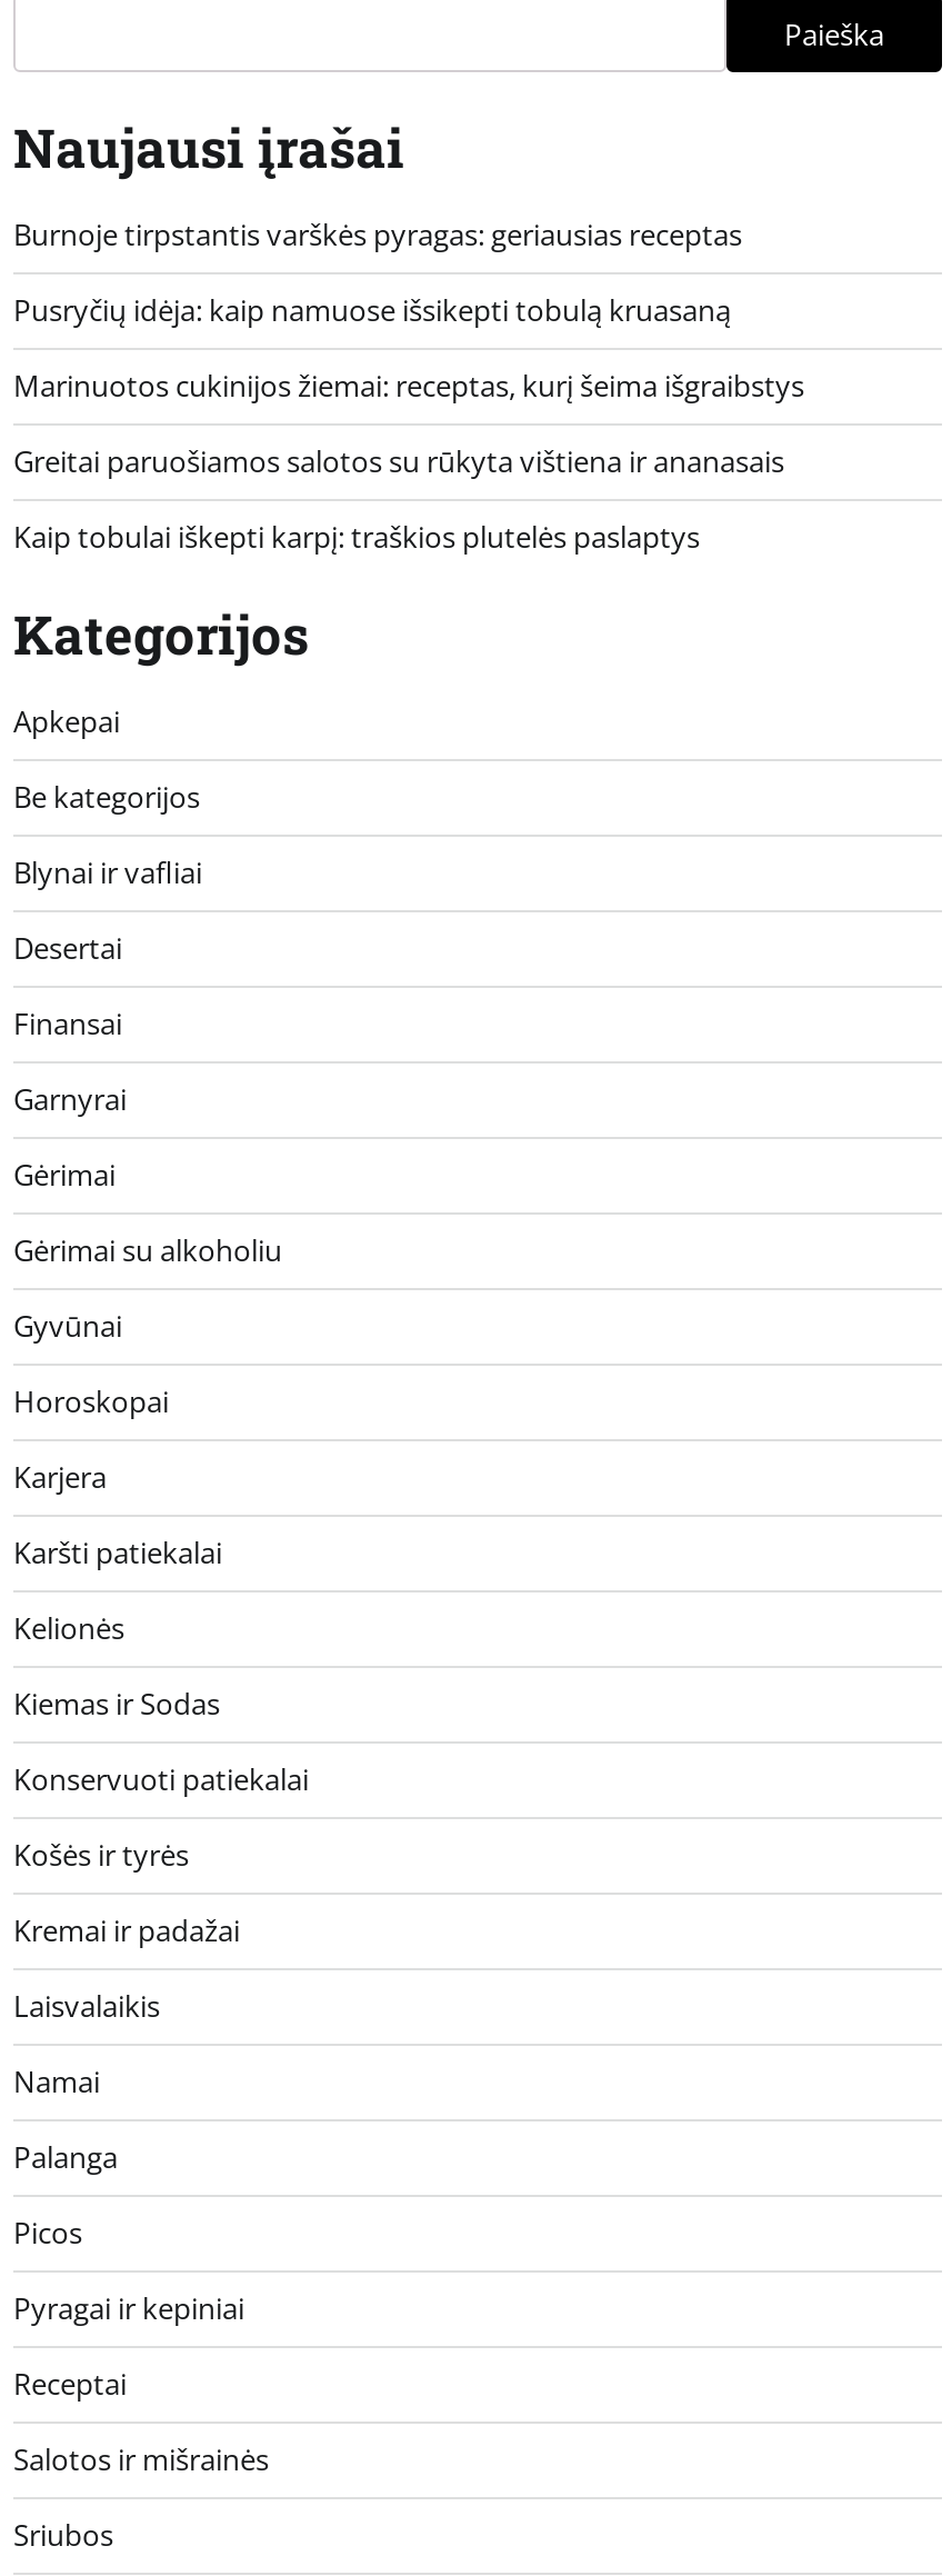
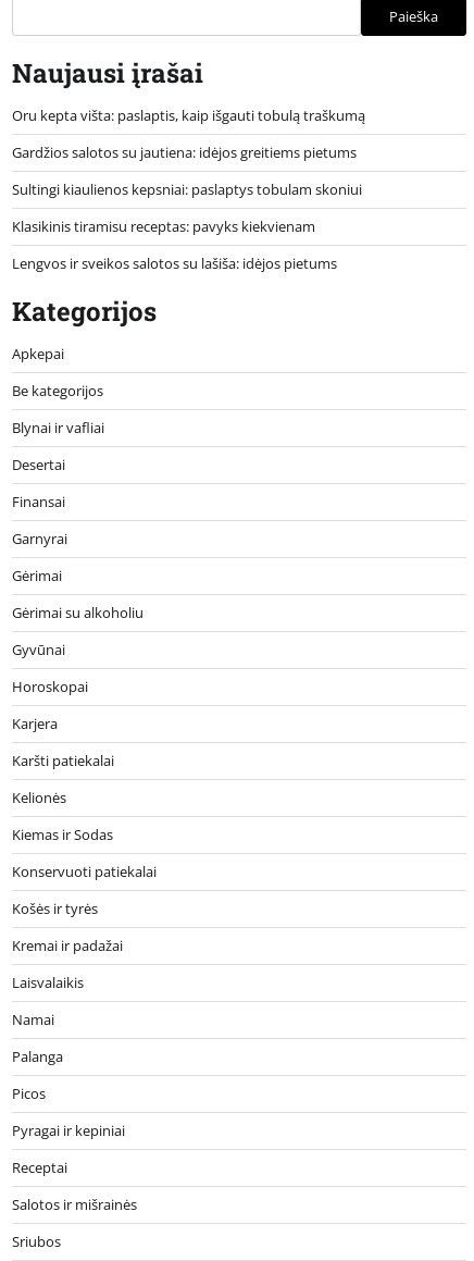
- Burnoje tirpstantis varškės pyragas: geriausias receptas
+ Oru kepta višta: paslaptis, kaip išgauti tobulą traškumą

- Pusryčių idėja: kaip namuose išsikepti tobulą kruasaną
+ Gardžios salotos su jautiena: idėjos greitiems pietums

- Marinuotos cukinijos žiemai: receptas, kurį šeima išgraibstys
+ Sultingi kiaulienos kepsniai: paslaptys tobulam skoniui

- Greitai paruošiamos salotos su rūkyta vištiena ir ananasais
+ Klasikinis tiramisu receptas: pavyks kiekvienam

- Kaip tobulai iškepti karpį: traškios plutelės paslaptys
+ Lengvos ir sveikos salotos su lašiša: idėjos pietums
